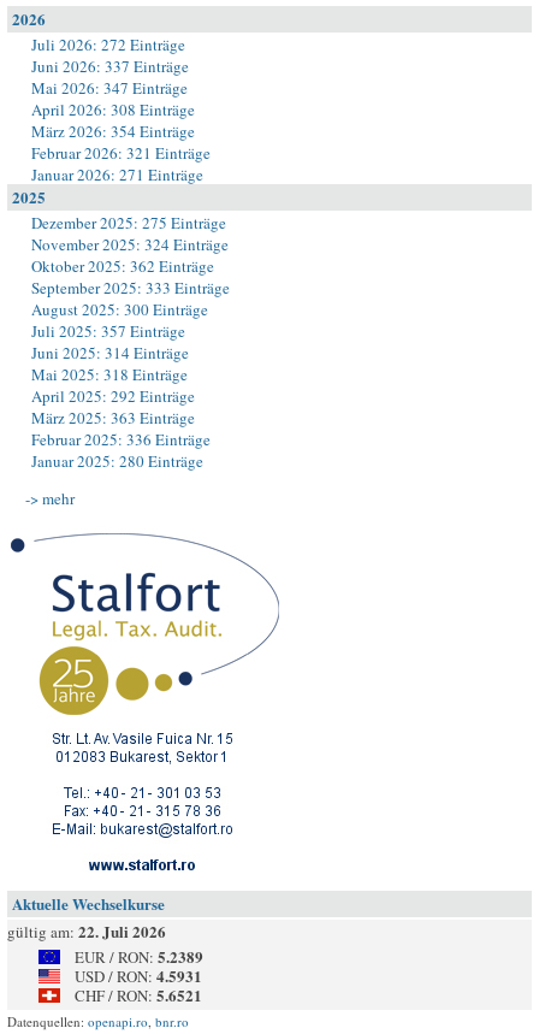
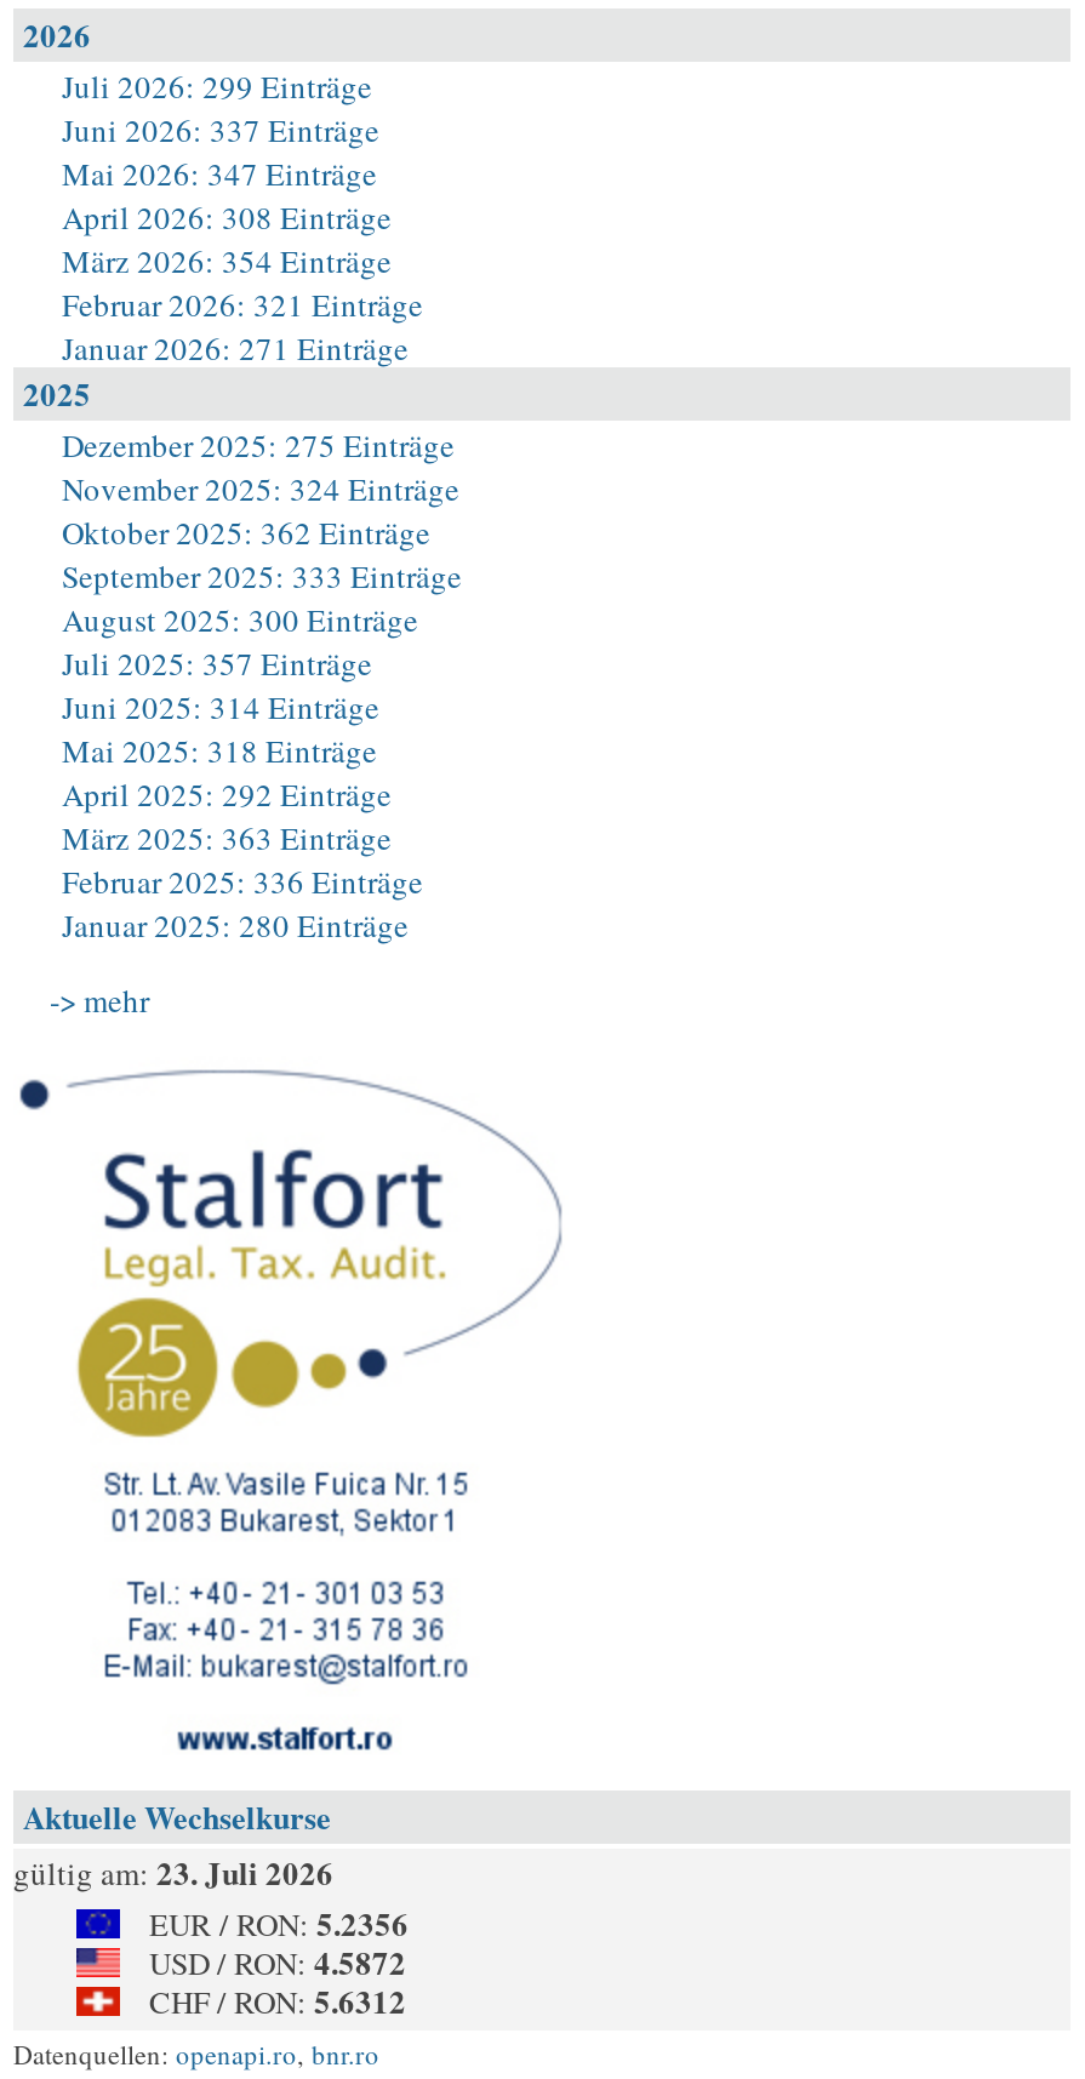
- Juli 2026: 272 Einträge
+ Juli 2026: 299 Einträge

- gültig am: 22. Juli 2026
+ gültig am: 23. Juli 2026

- EUR / RON: 5.2389
+ EUR / RON: 5.2356

- USD / RON: 4.5931
+ USD / RON: 4.5872

- CHF / RON: 5.6521
+ CHF / RON: 5.6312
